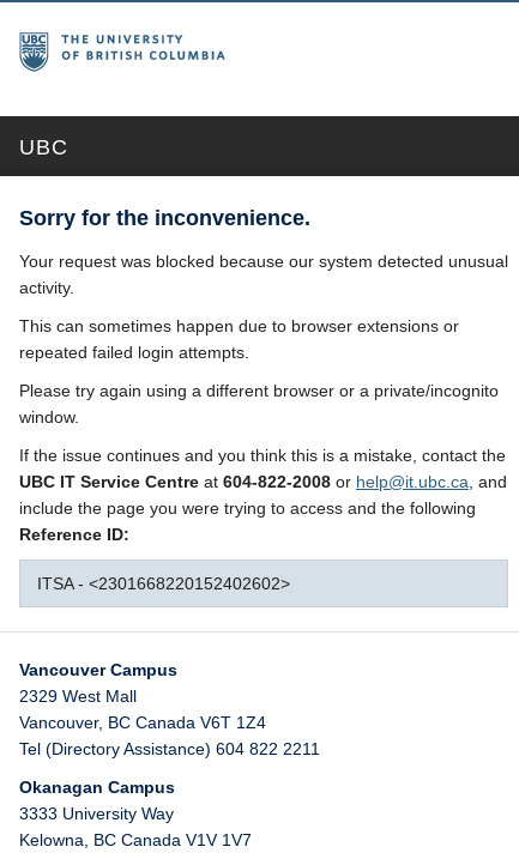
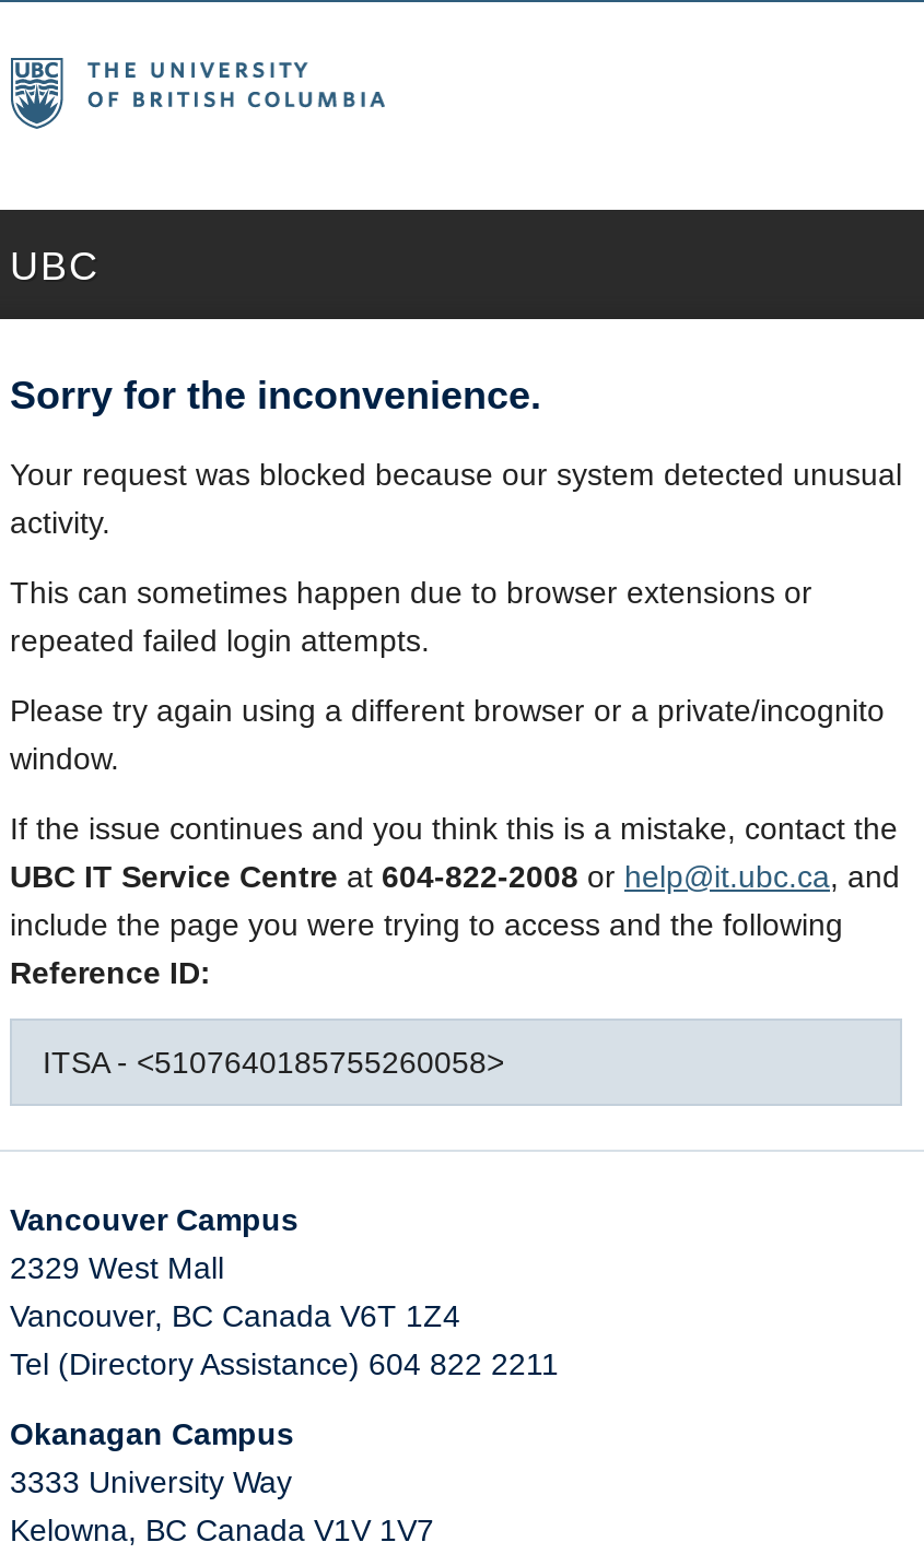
- ITSA - <2301668220152402602>
+ ITSA - <5107640185755260058>
